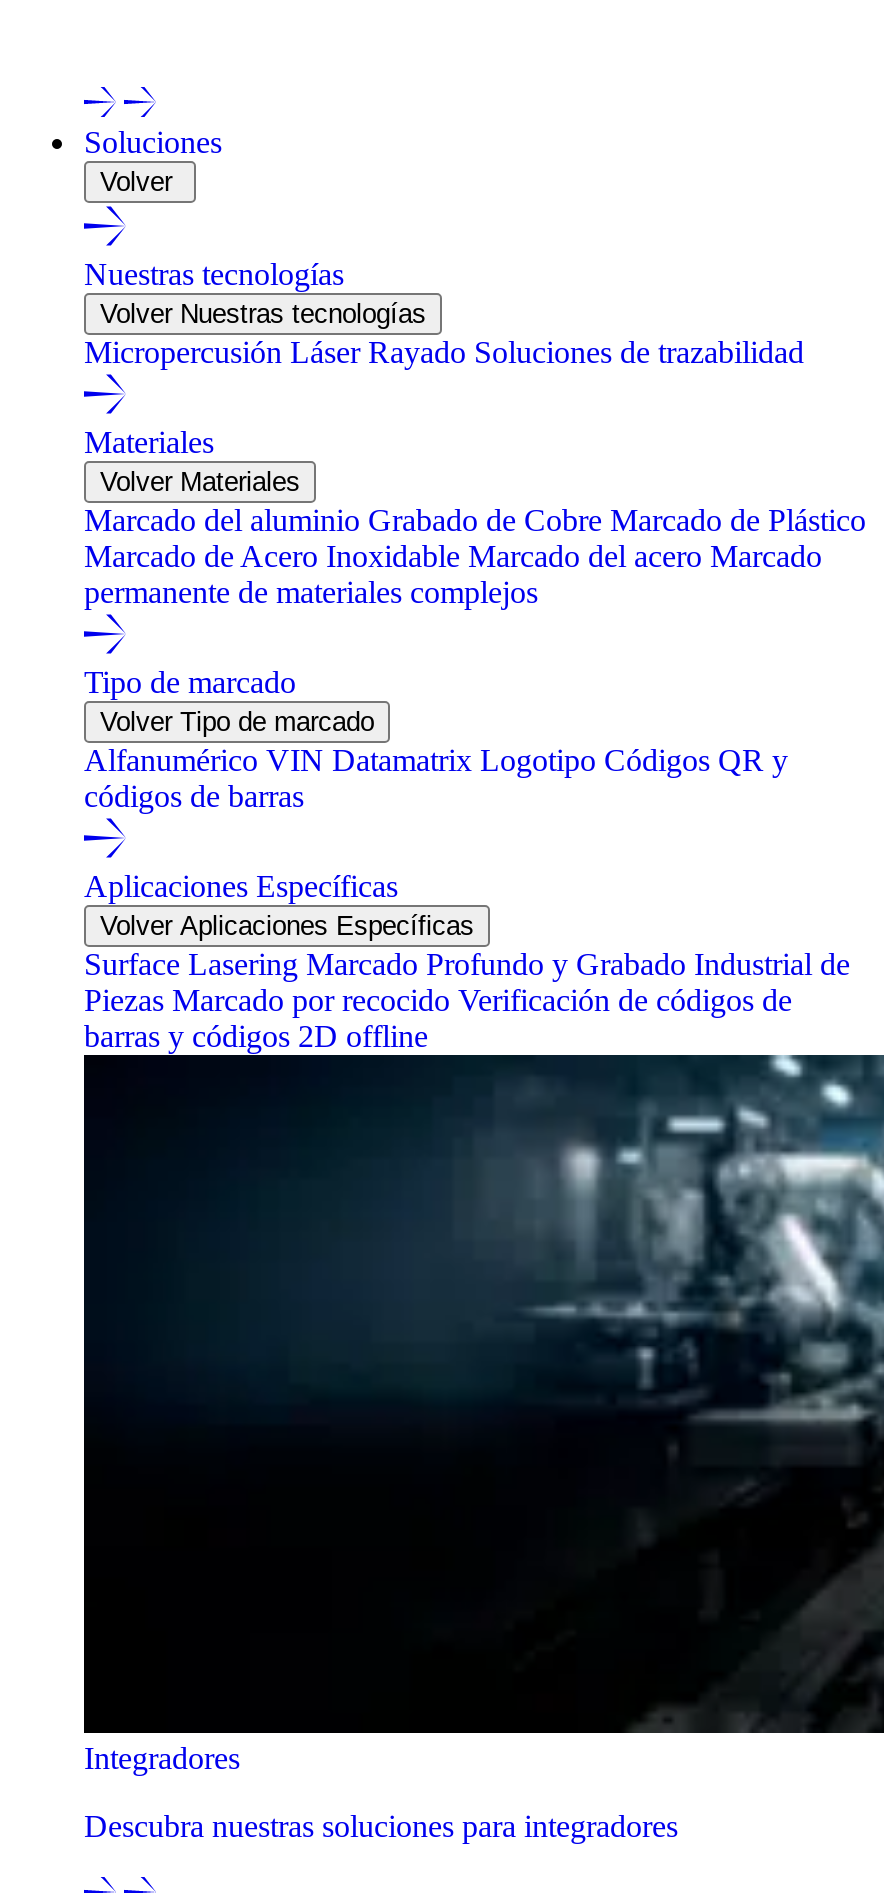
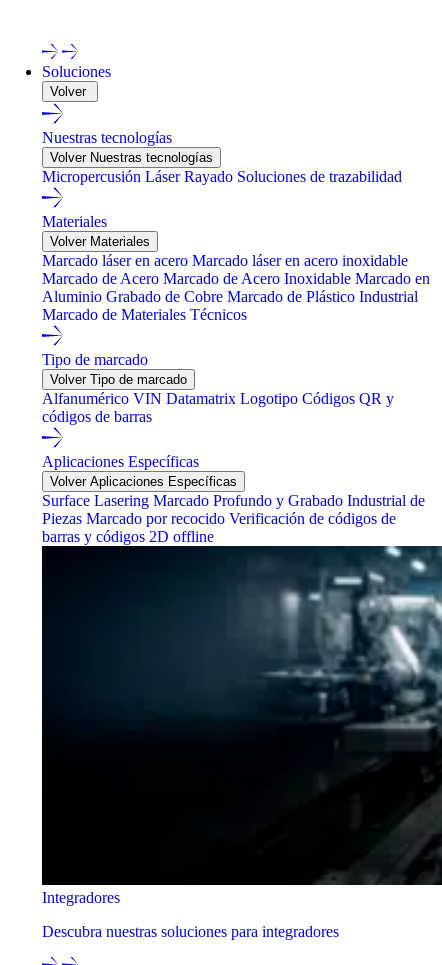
- Marcado del aluminio Grabado de Cobre Marcado de Plástico
- Marcado de Acero Inoxidable Marcado del acero Marcado
- permanente de materiales complejos
+ Marcado láser en acero Marcado láser en acero inoxidable
+ Marcado de Acero Marcado de Acero Inoxidable Marcado en
+ Aluminio Grabado de Cobre Marcado de Plástico Industrial
+ Marcado de Materiales Técnicos
